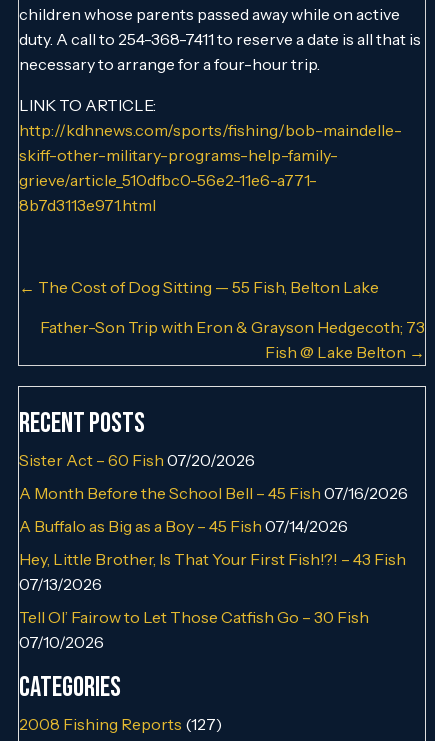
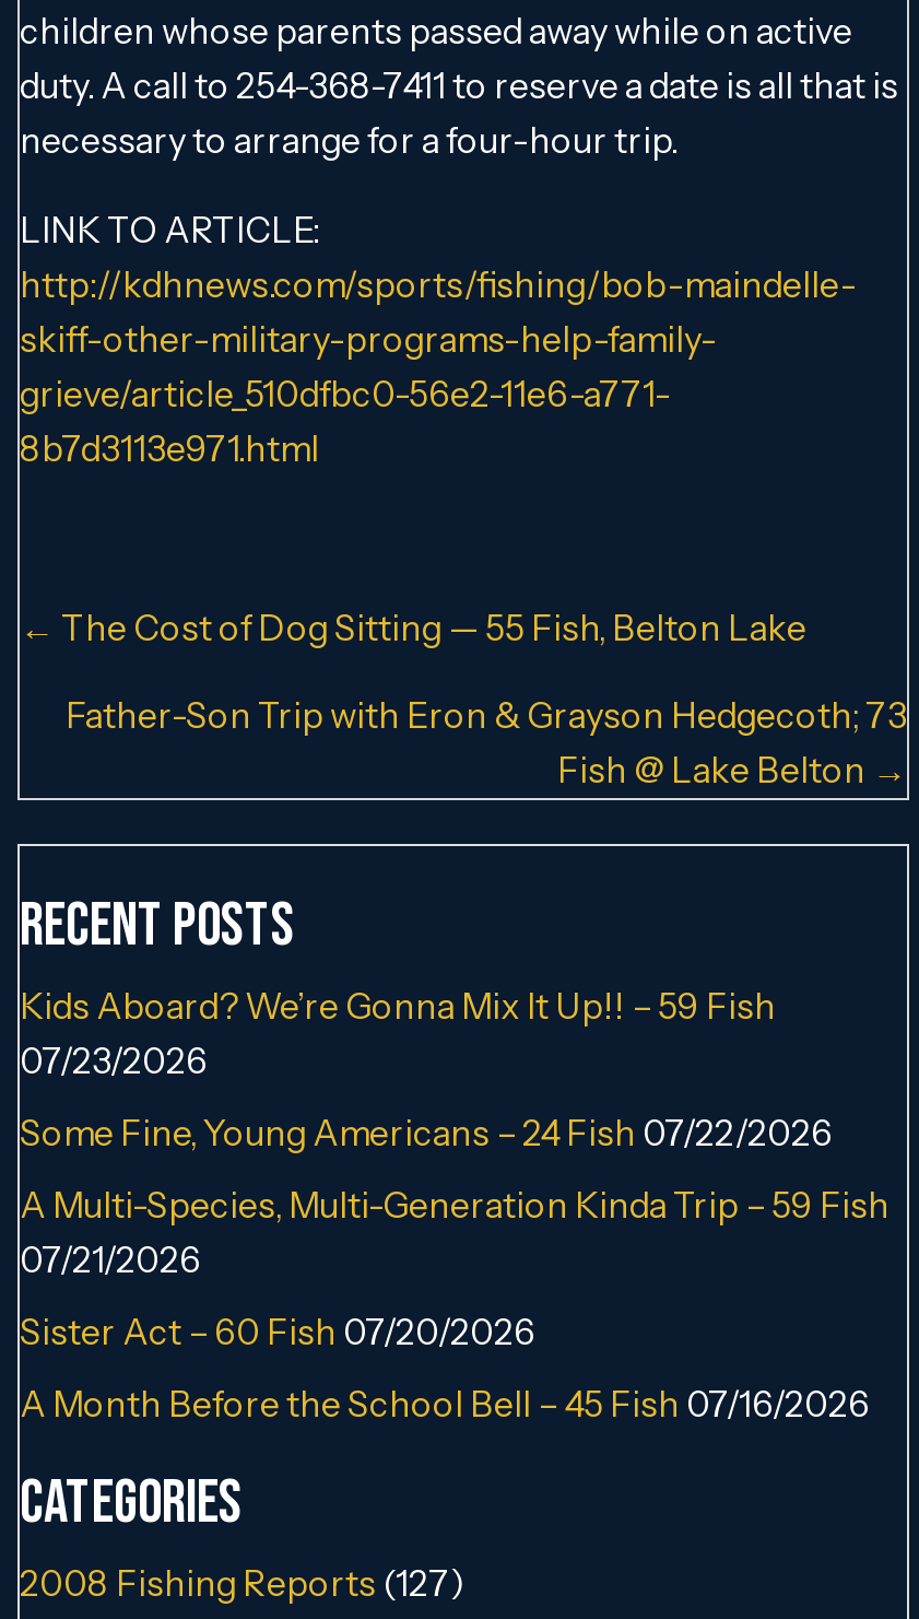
+ Kids Aboard? We’re Gonna Mix It Up!! – 59 Fish
+ 07/23/2026
+ Some Fine, Young Americans – 24 Fish 07/22/2026
+ A Multi-Species, Multi-Generation Kinda Trip – 59 Fish
+ 07/21/2026

moved down: Sister Act – 60 Fish 07/20/2026 | A Month Before the School Bell – 45 Fish 07/16/2026

- A Buffalo as Big as a Boy – 45 Fish 07/14/2026
- Hey, Little Brother, Is That Your First Fish!?! – 43 Fish
- 07/13/2026
- Tell Ol’ Fairow to Let Those Catfish Go – 30 Fish
- 07/10/2026
